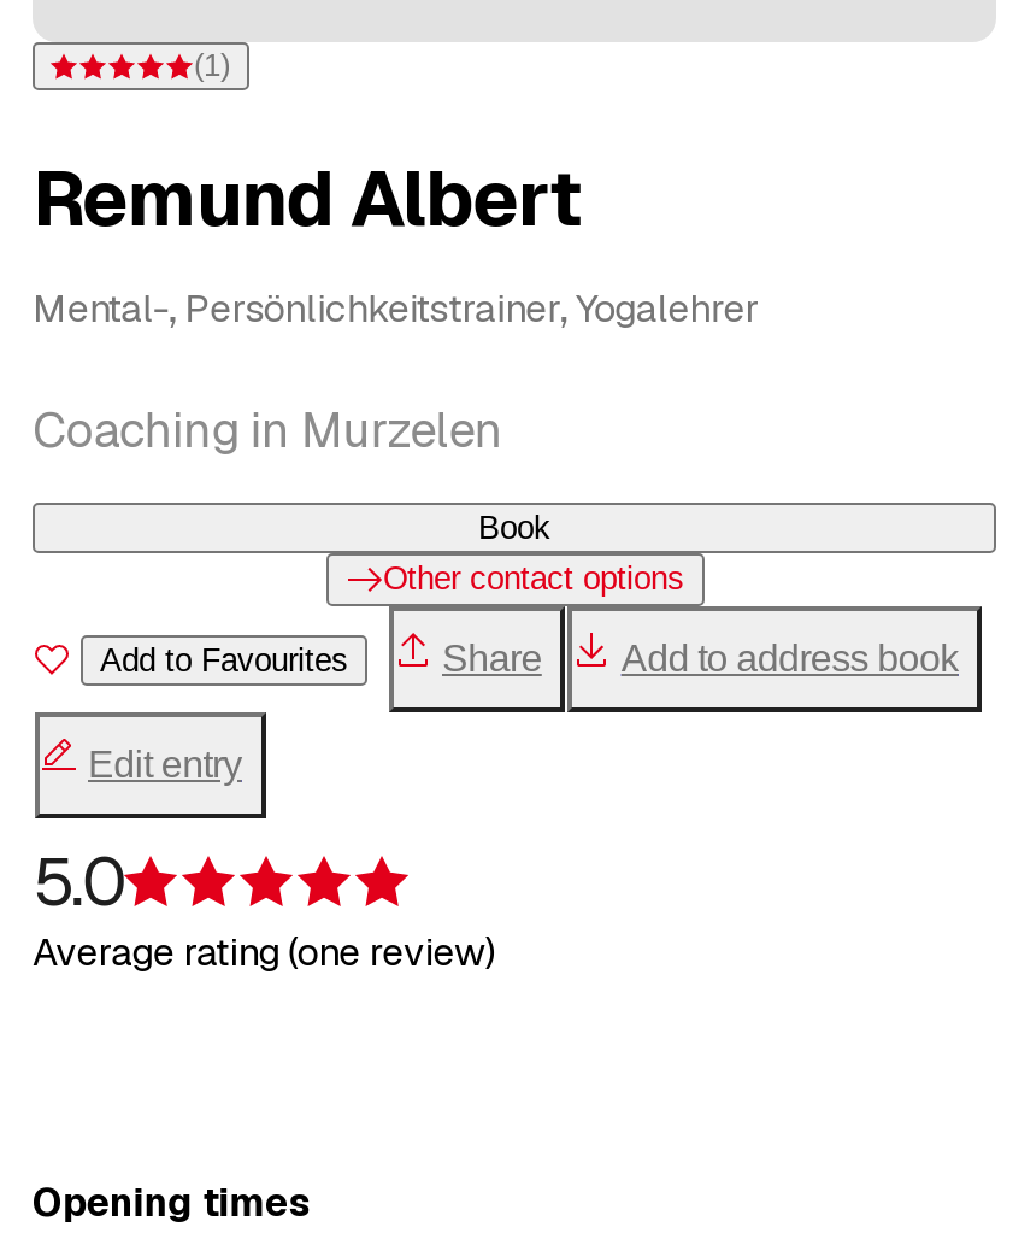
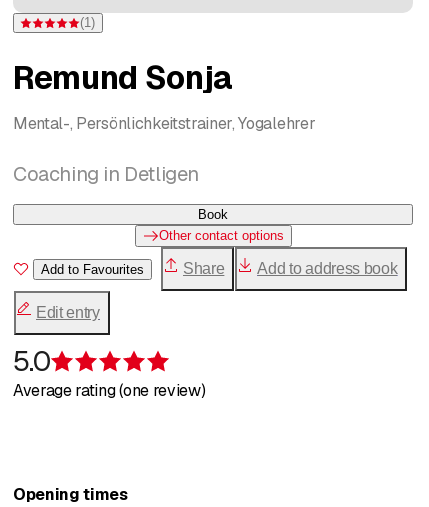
- Remund Albert
+ Remund Sonja

- Coaching in Murzelen
+ Coaching in Detligen
